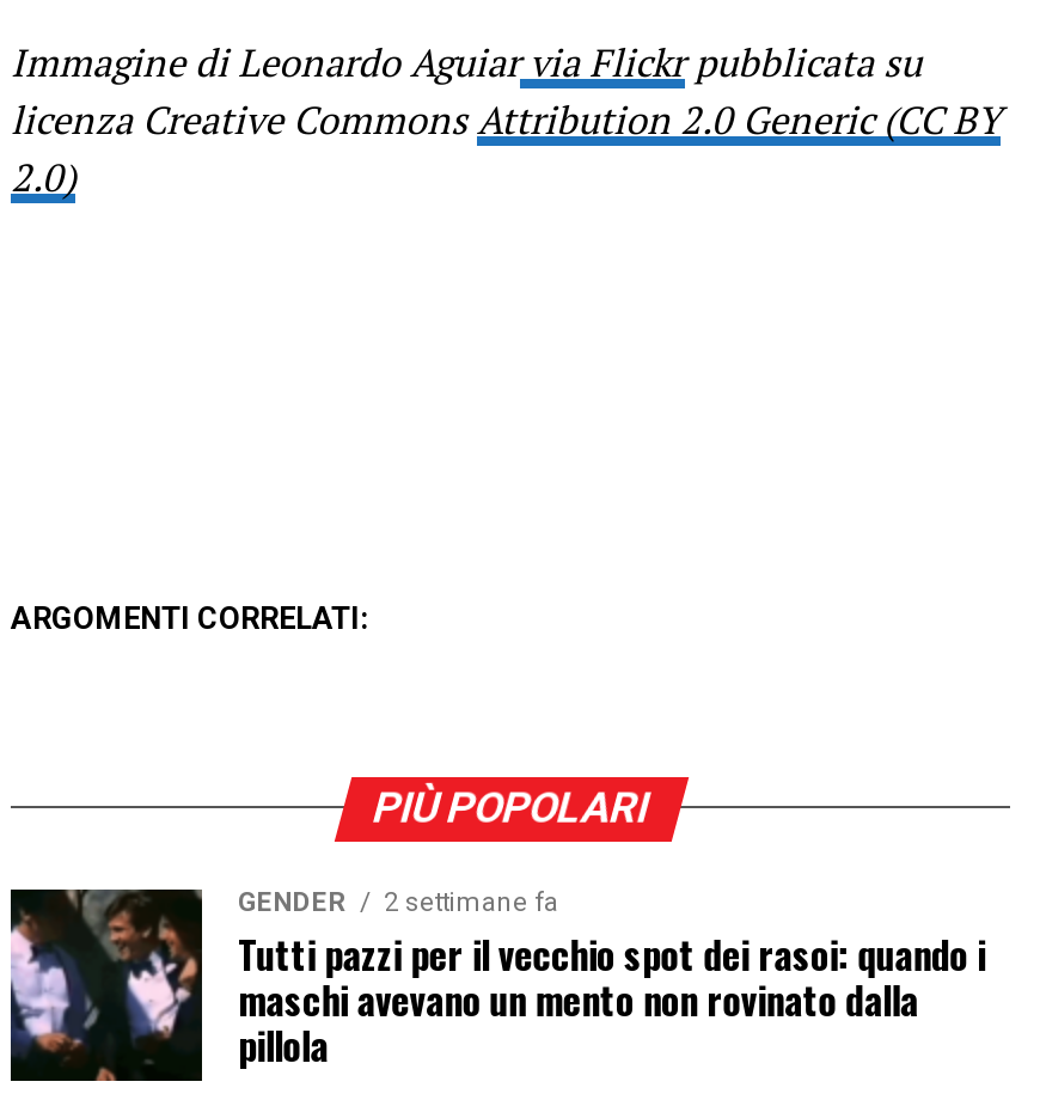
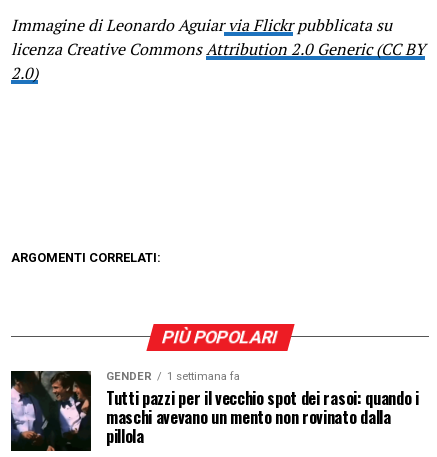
- GENDER 2 settimane fa
+ GENDER 1 settimana fa
